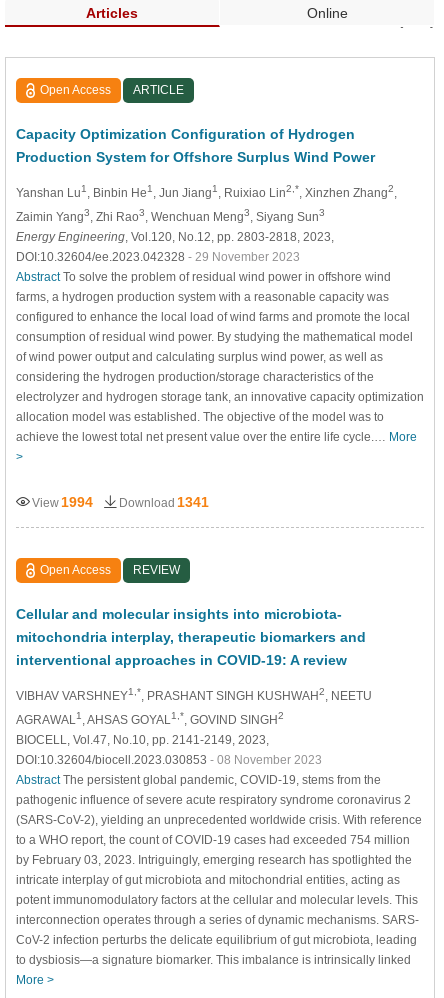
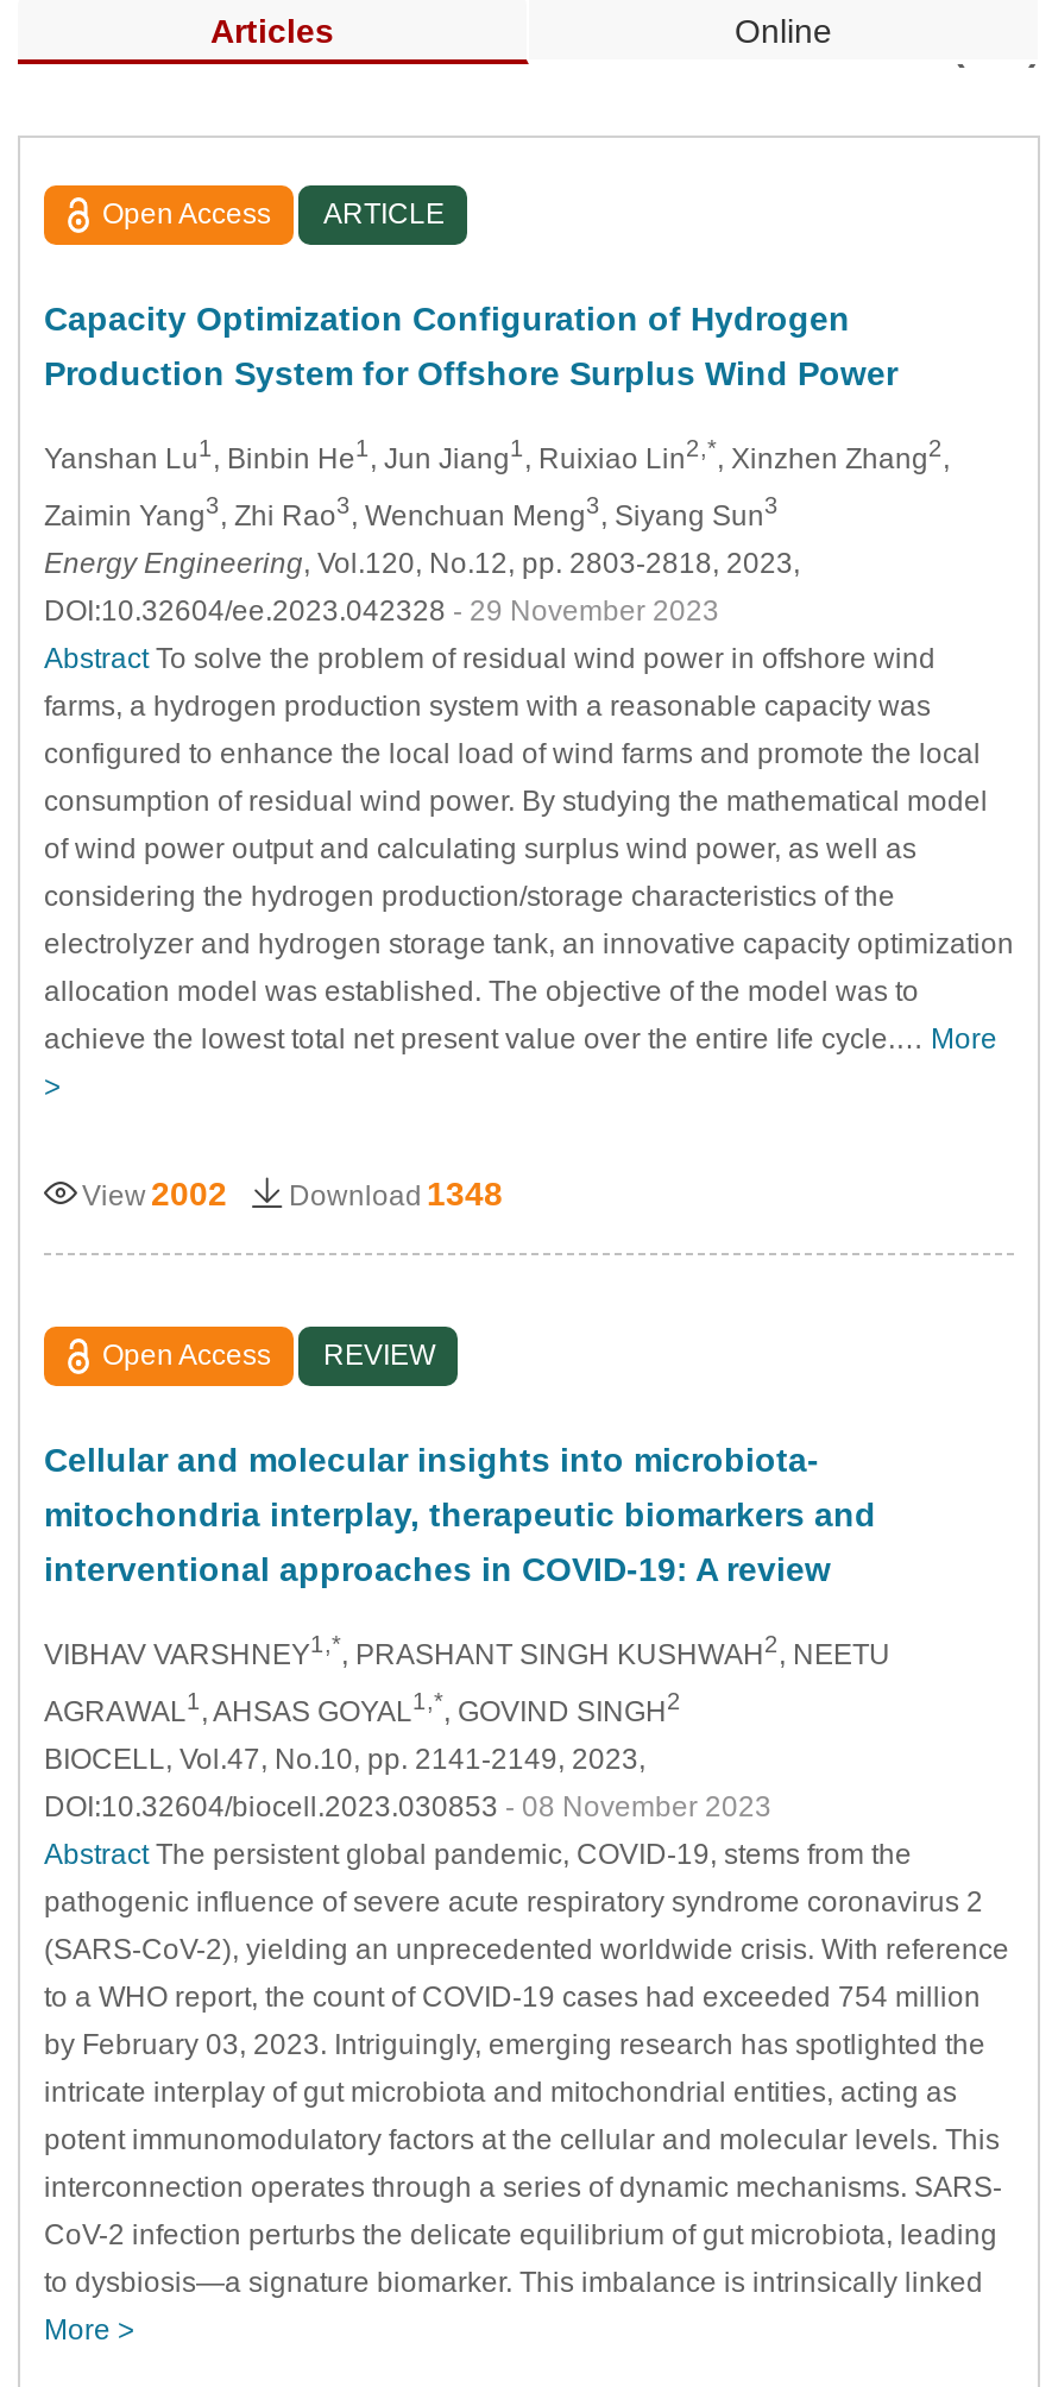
- View 1994
+ View 2002

- Download 1341
+ Download 1348
